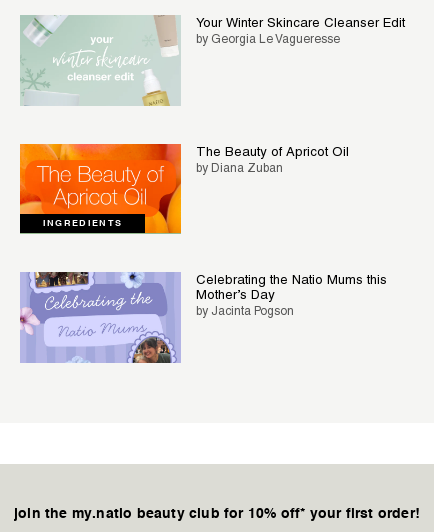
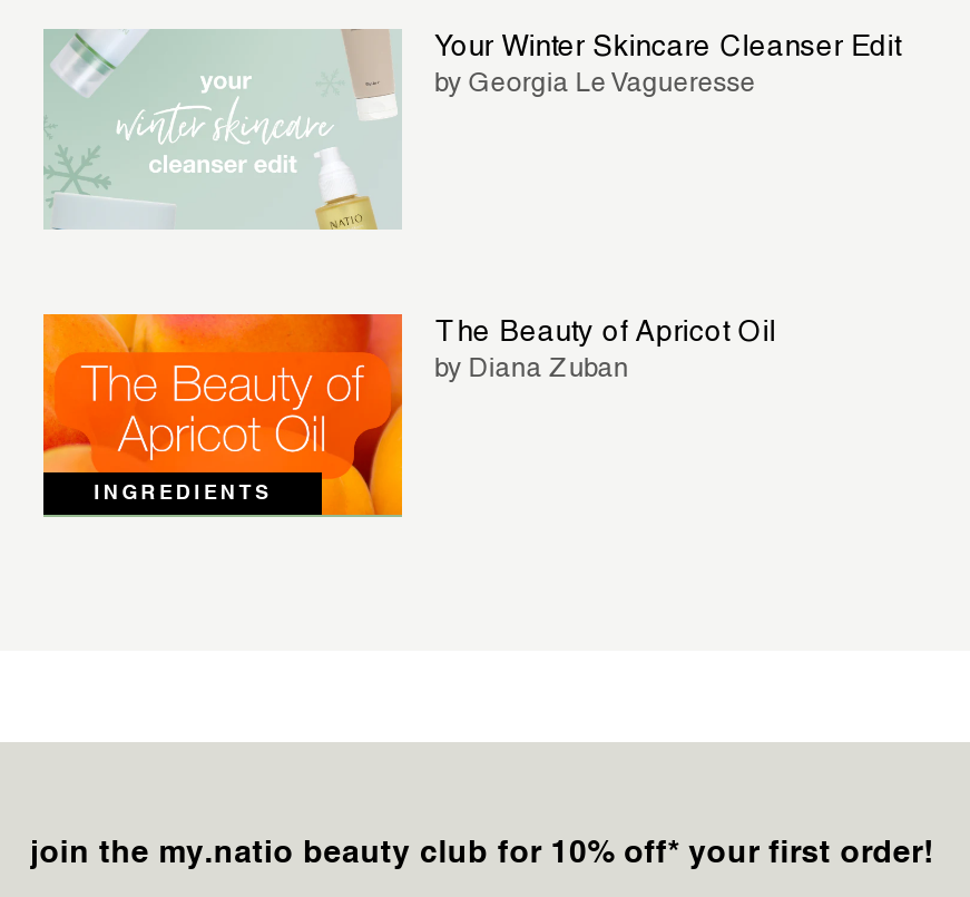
- [image]
- Celebrating the Natio Mums this
- Mother’s Day
- by Jacinta Pogson
